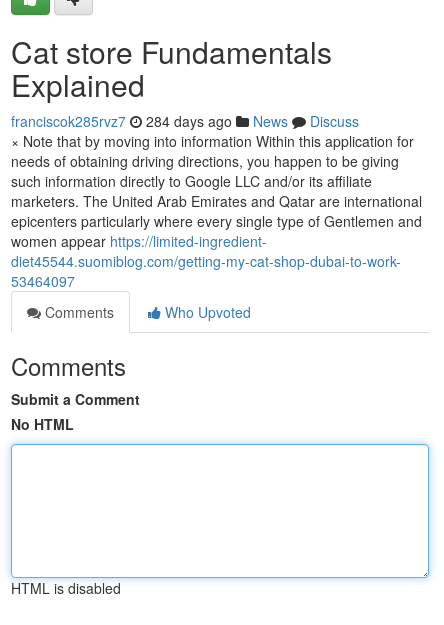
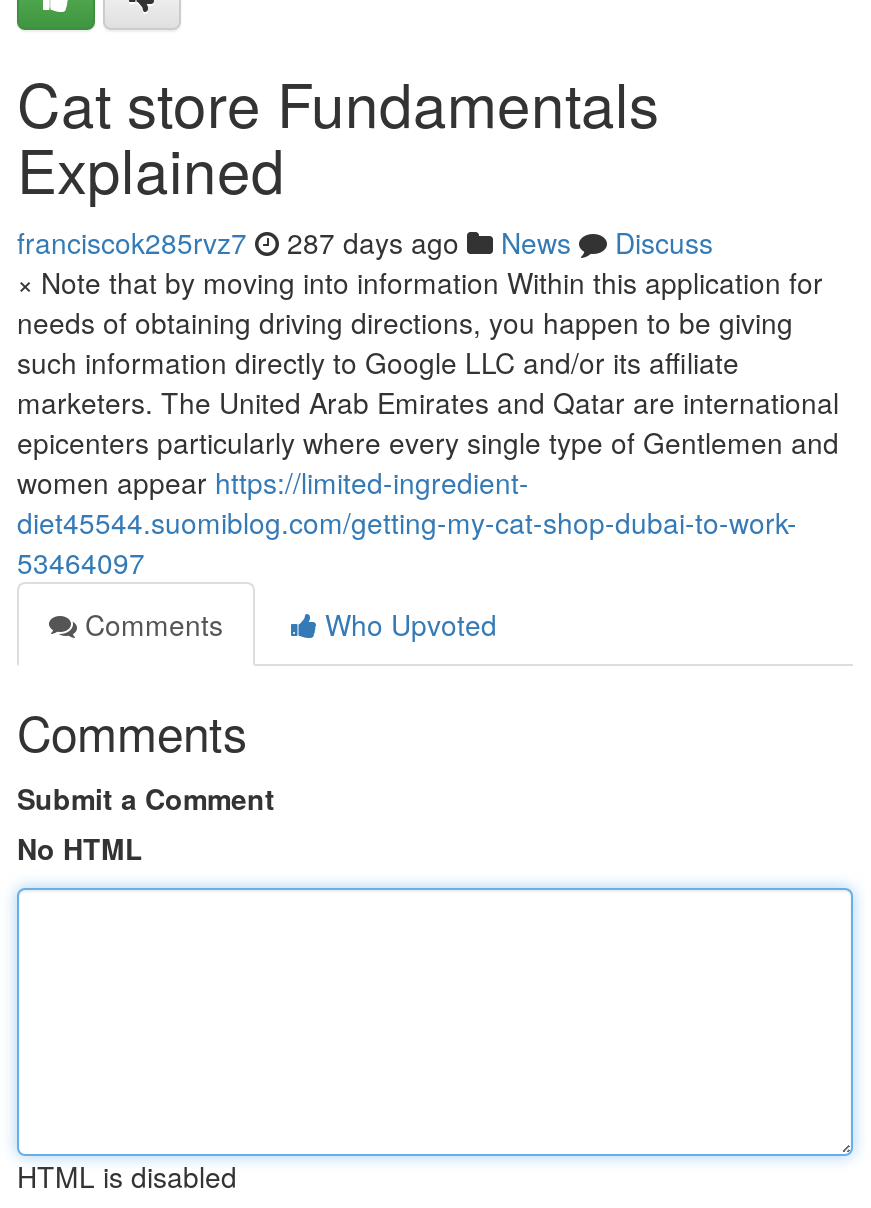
- franciscok285rvz7 284 days ago News Discuss
+ franciscok285rvz7 287 days ago News Discuss
